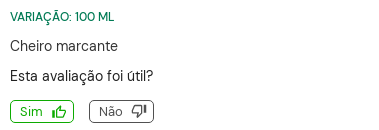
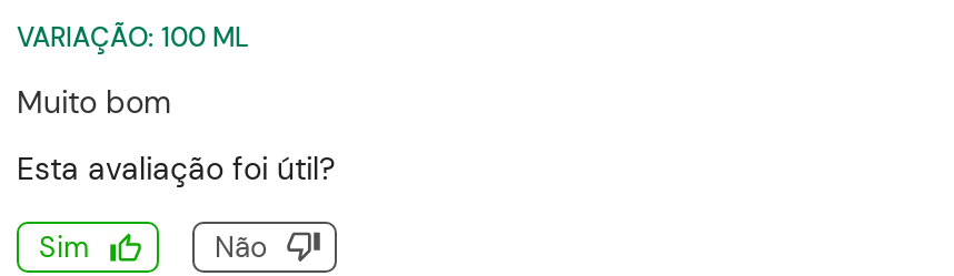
- Cheiro marcante
+ Muito bom
